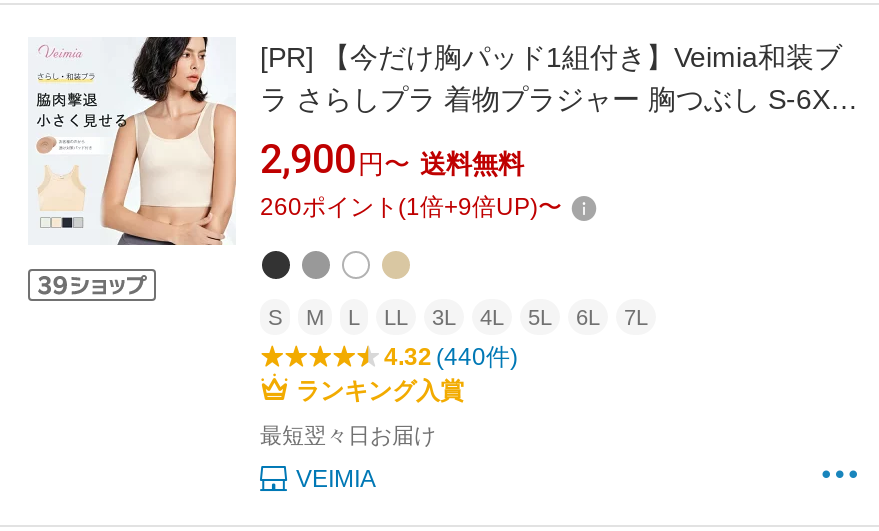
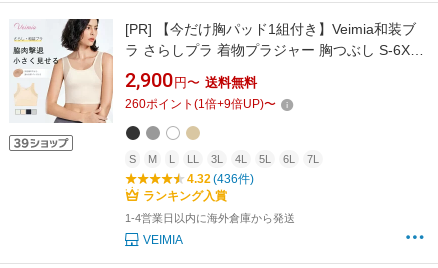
- 4.32 (440件)
+ 4.32 (436件)

- 最短翌々日お届け
+ 1-4営業日以内に海外倉庫から発送
